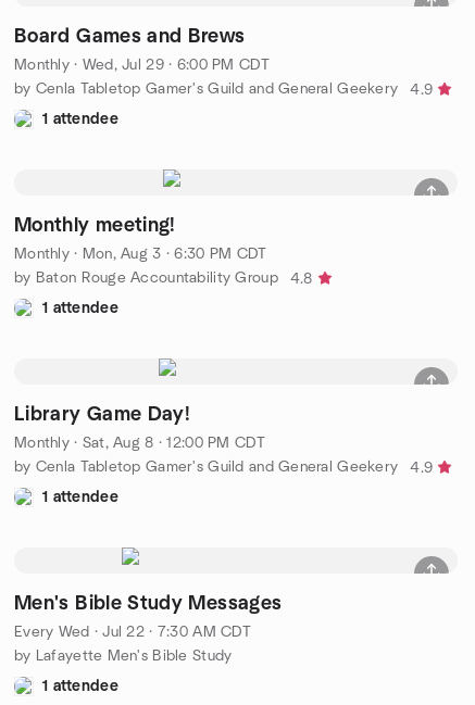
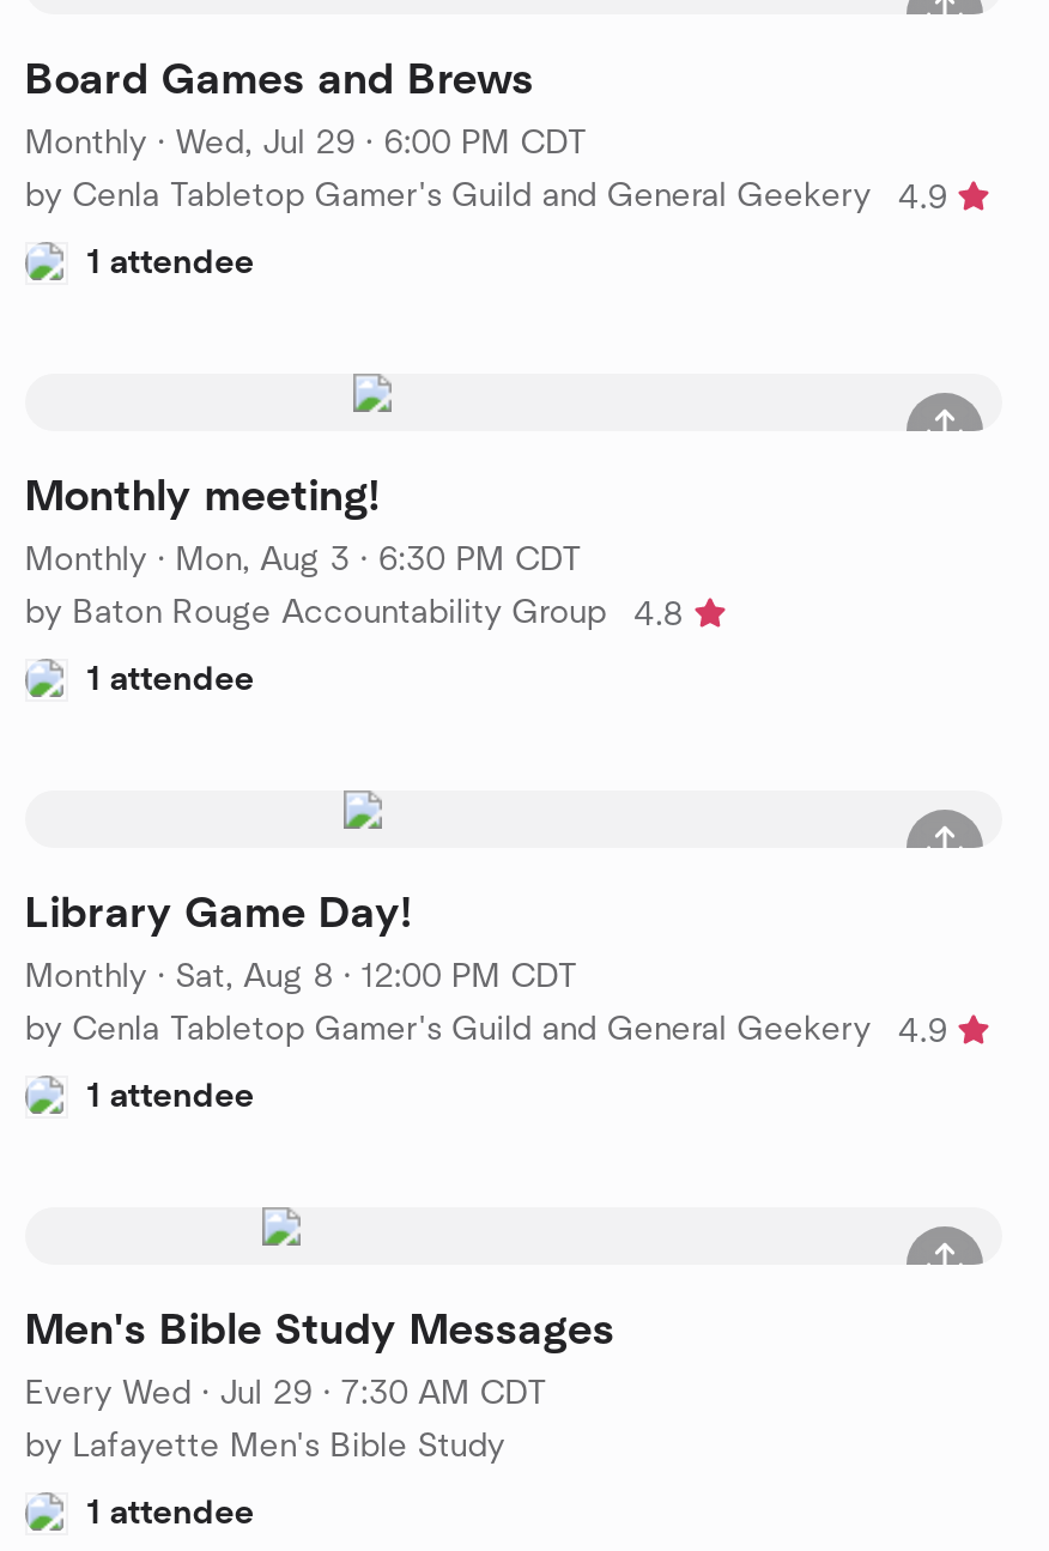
- Every Wed · Jul 22 · 7:30 AM CDT
+ Every Wed · Jul 29 · 7:30 AM CDT
